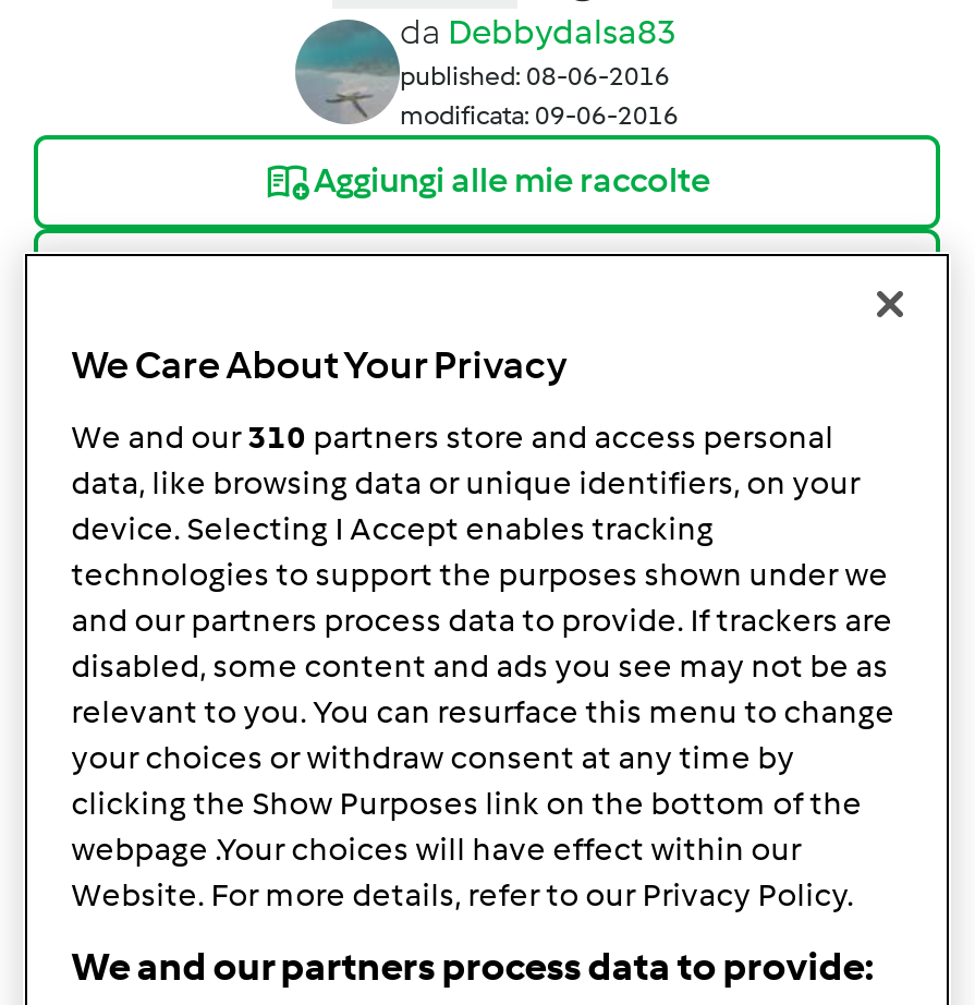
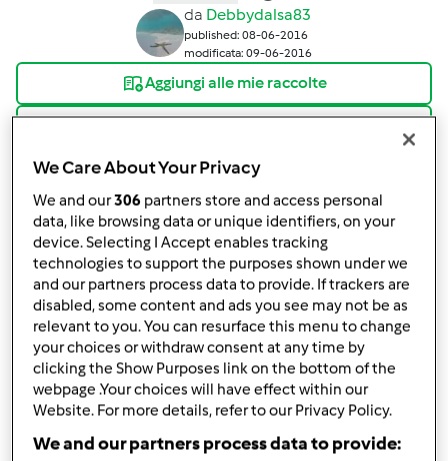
- We and our310 partners store and access personal
+ We and our306 partners store and access personal
